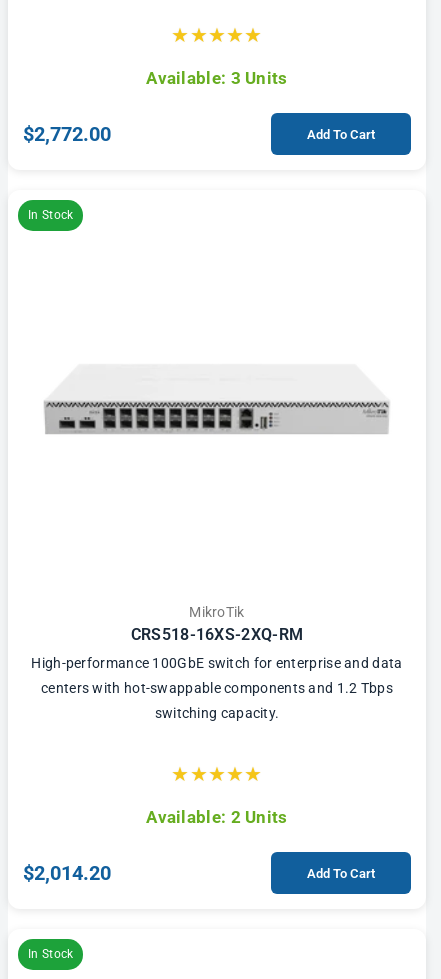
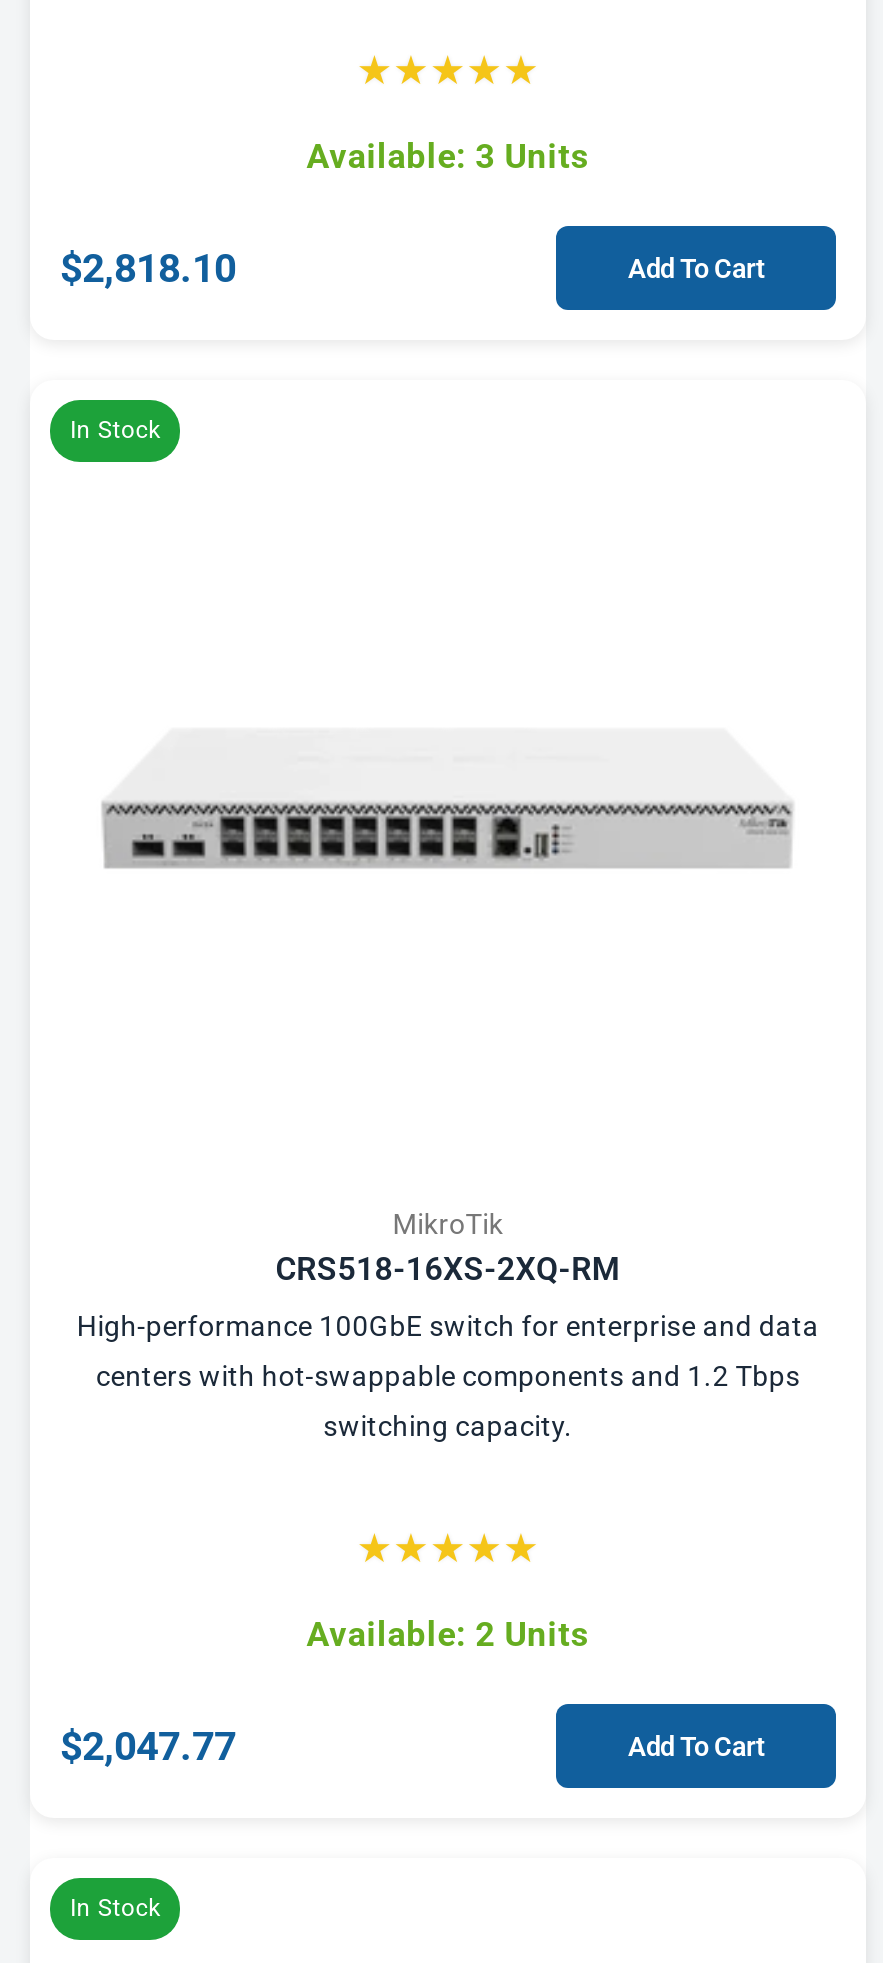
- $2,772.00
+ $2,818.10

- $2,014.20
+ $2,047.77
